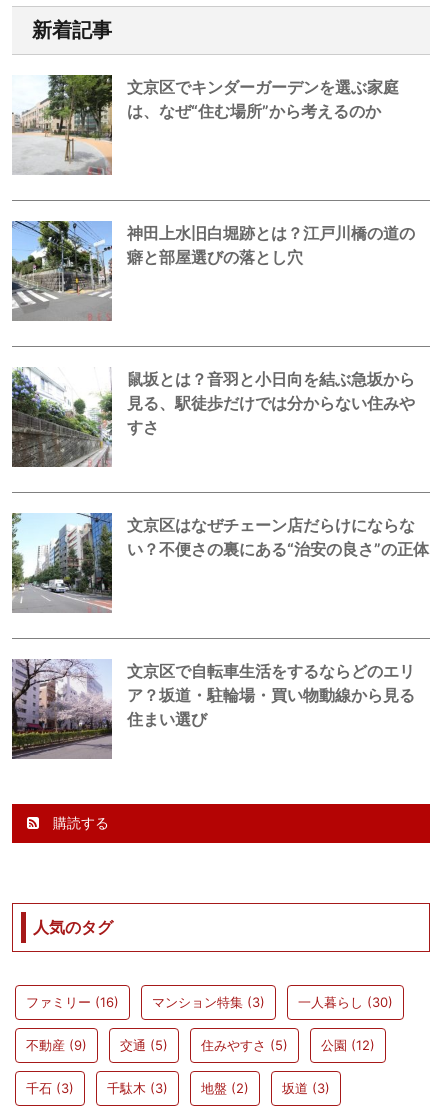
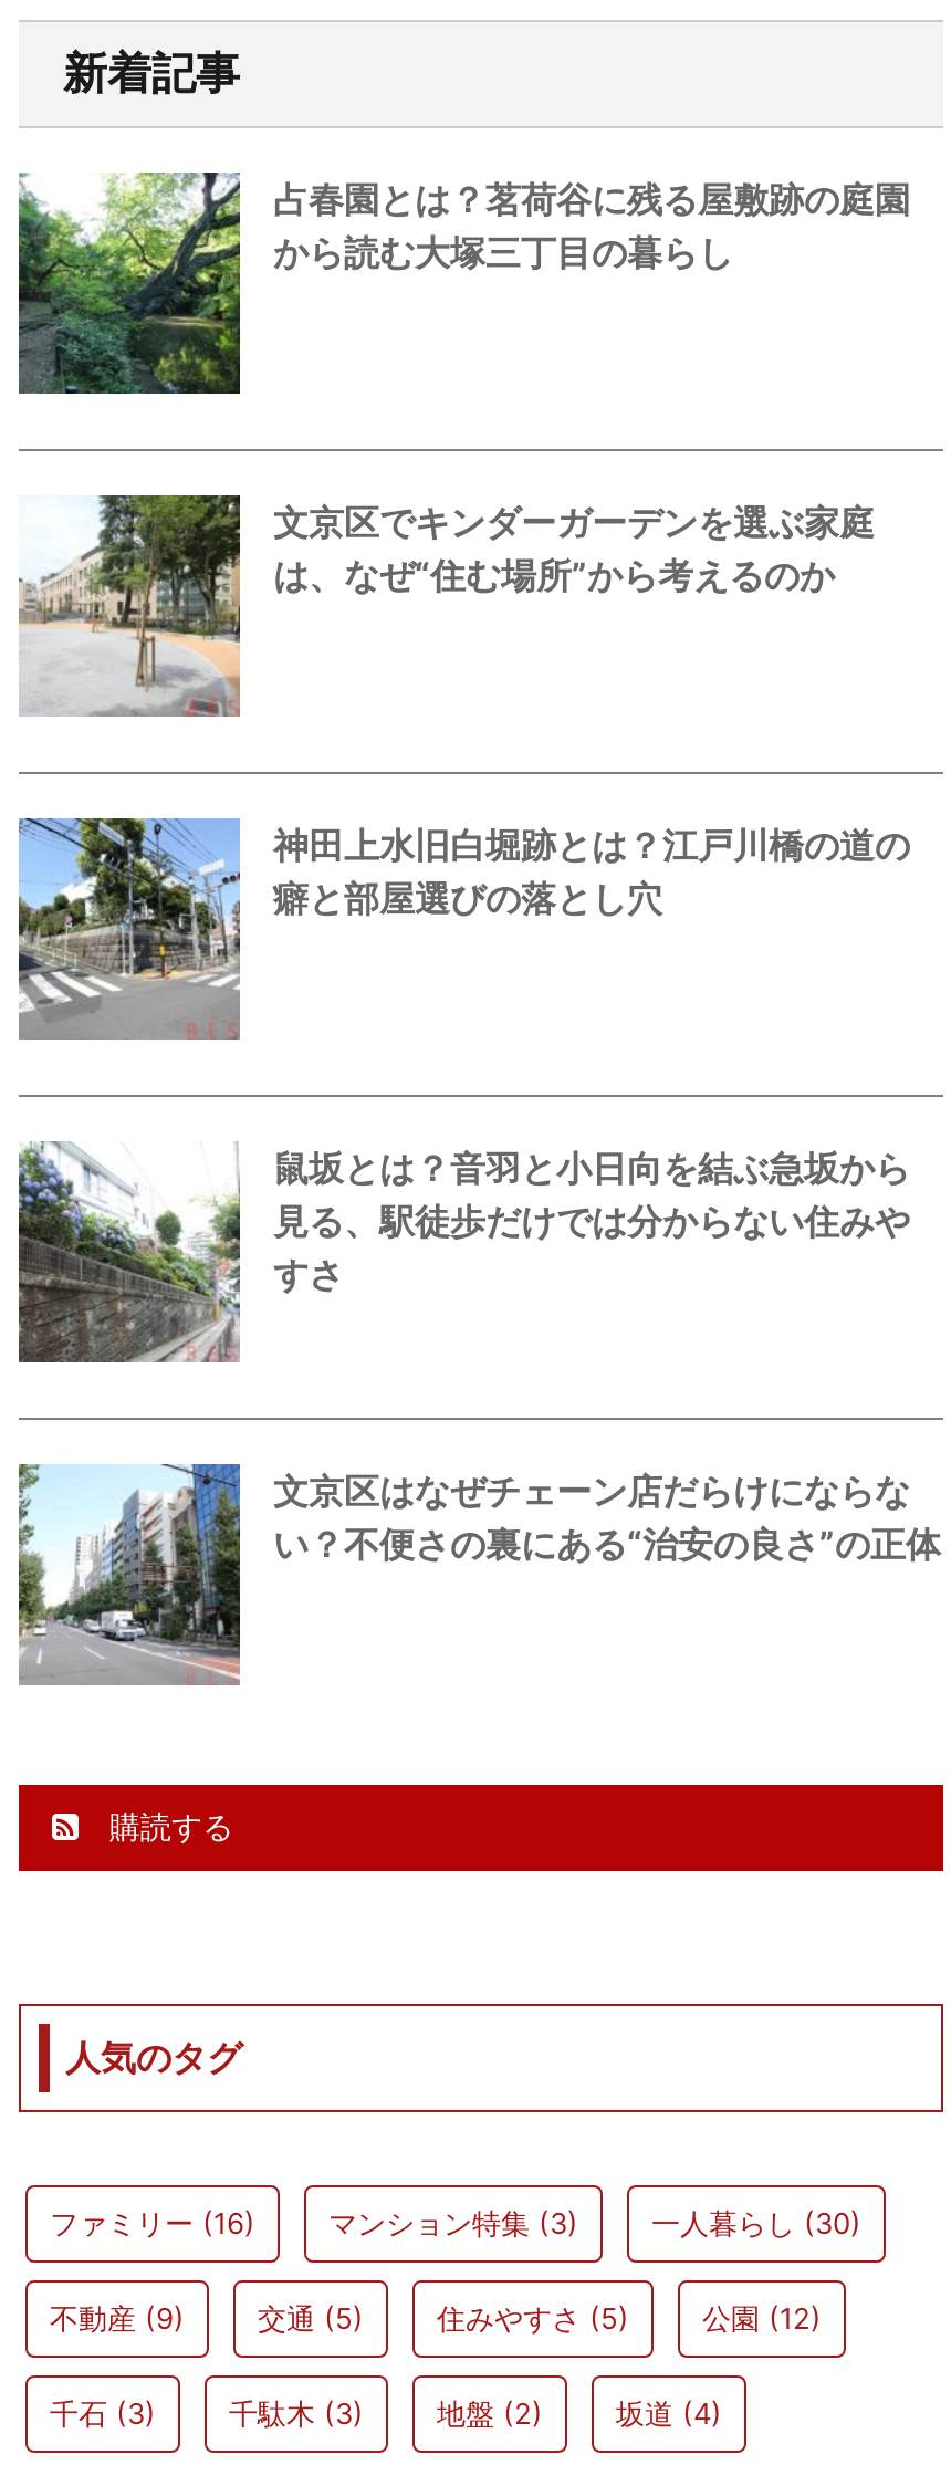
+ [image]
+ 占春園とは？茗荷谷に残る屋敷跡の庭園
+ から読む大塚三丁目の暮らし

moved down: [image] | 文京区でキンダーガーデンを選ぶ家庭 | は、なぜ“住む場所”から考えるのか | ... | 文京区はなぜチェーン店だらけにならな | い？不便さの裏にある“治安の良さ”の正体

moved down: [image]

- [image]
- 文京区で自転車生活をするならどのエリ
- ア？坂道・駐輪場・買い物動線から見る
- 住まい選び

- 坂道(3)
+ 坂道(4)
